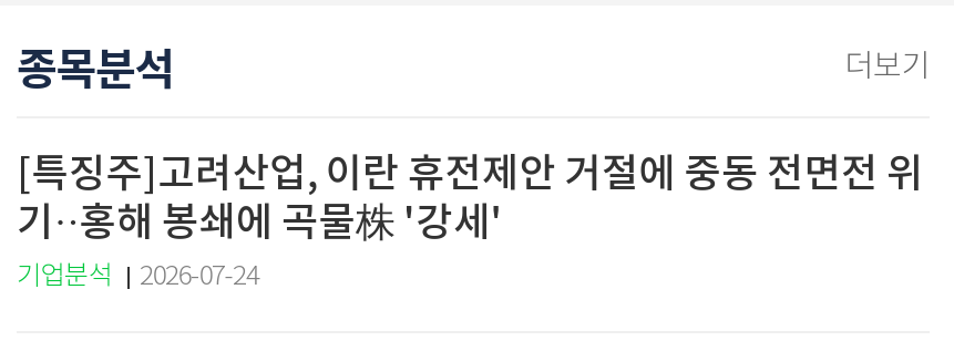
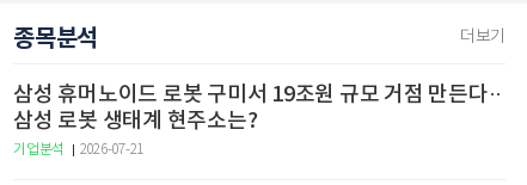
- [특징주]고려산업, 이란 휴전제안 거절에 중동 전면전 위
- 기··홍해 봉쇄에 곡물株 '강세'
+ 삼성 휴머노이드 로봇 구미서 19조원 규모 거점 만든다··
+ 삼성 로봇 생태계 현주소는?

- 기업분석 2026-07-24
+ 기업분석 2026-07-21
